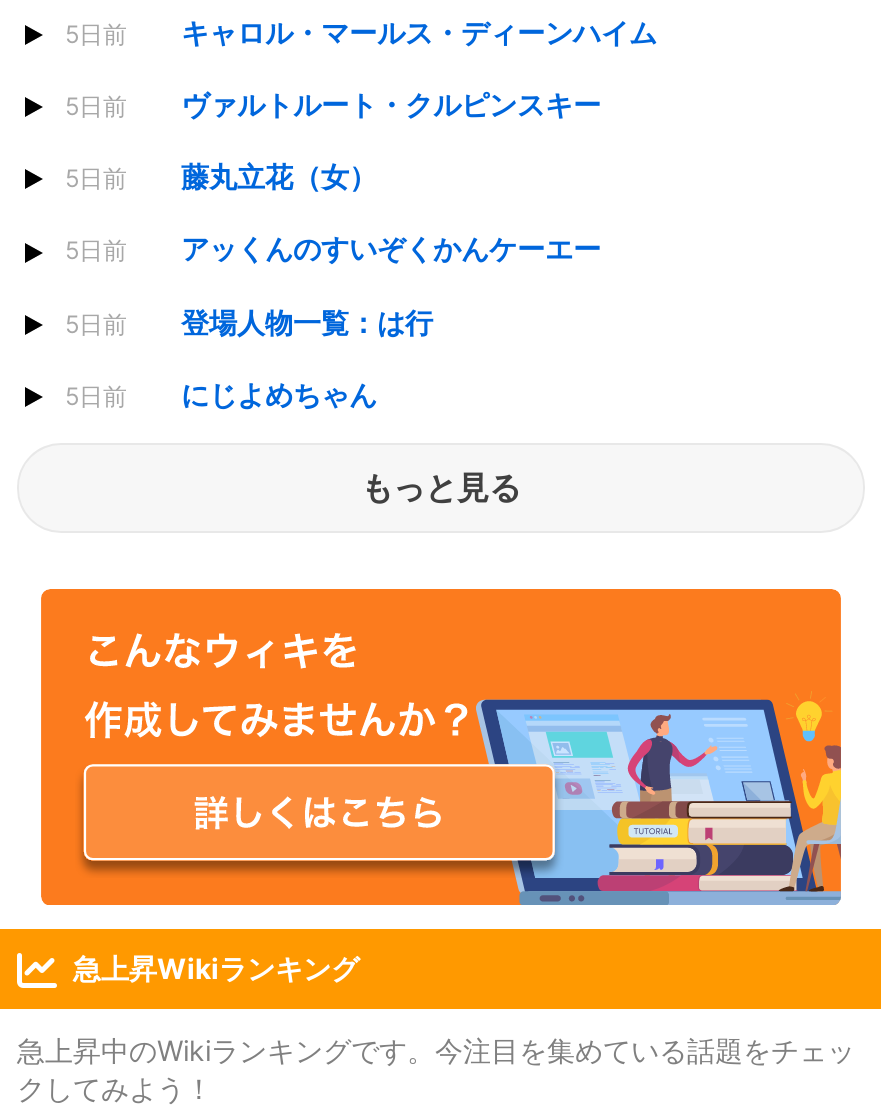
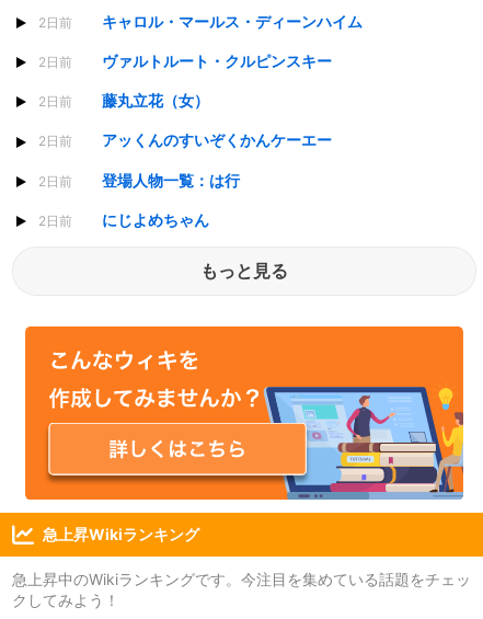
- 5日前 キャロル・マールス・ディーンハイム
+ 2日前 キャロル・マールス・ディーンハイム

- 5日前 ヴァルトルート・クルピンスキー
+ 2日前 ヴァルトルート・クルピンスキー

- 5日前 藤丸立花（女）
+ 2日前 藤丸立花（女）

- 5日前 アッくんのすいぞくかんケーエー
+ 2日前 アッくんのすいぞくかんケーエー

- 5日前 登場人物一覧：は行
+ 2日前 登場人物一覧：は行

- 5日前 にじよめちゃん
+ 2日前 にじよめちゃん
